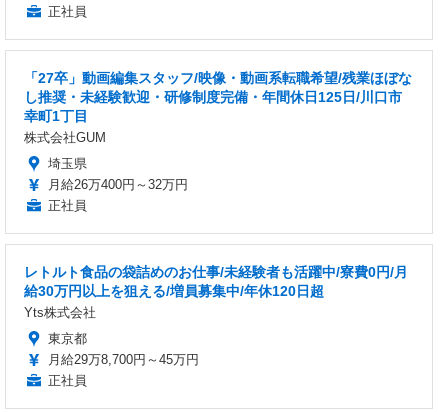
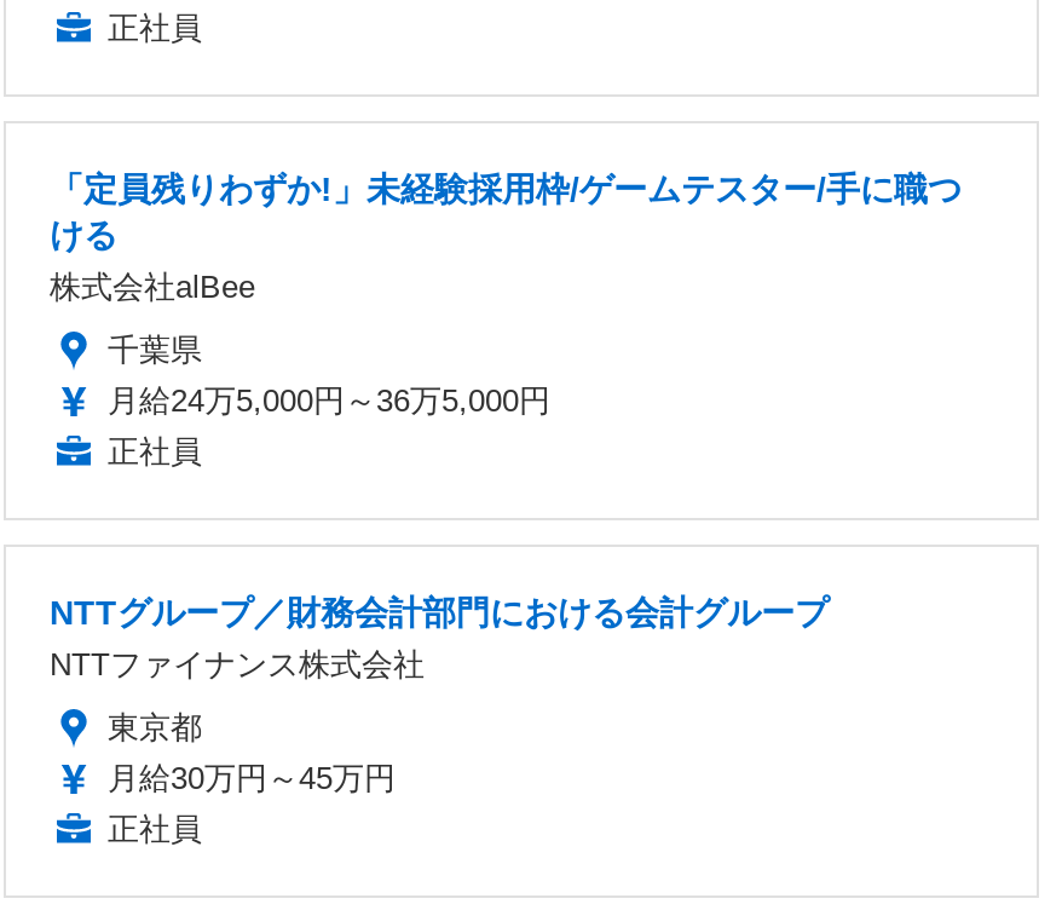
- 「27卒」動画編集スタッフ/映像・動画系転職希望/残業ほぼな
- し推奨・未経験歓迎・研修制度完備・年間休日125日/川口市
- 幸町1丁目
- 株式会社GUM
+ 「定員残りわずか!」未経験採用枠/ゲームテスター/手に職つ
+ ける
+ 株式会社alBee

- 埼玉県
- 月給26万400円～32万円
+ 千葉県
+ 月給24万5,000円～36万5,000円

- レトルト食品の袋詰めのお仕事/未経験者も活躍中/寮費0円/月
- 給30万円以上を狙える/増員募集中/年休120日超
- Yts株式会社
+ NTTグループ／財務会計部門における会計グループ
+ NTTファイナンス株式会社

- 月給29万8,700円～45万円
+ 月給30万円～45万円
